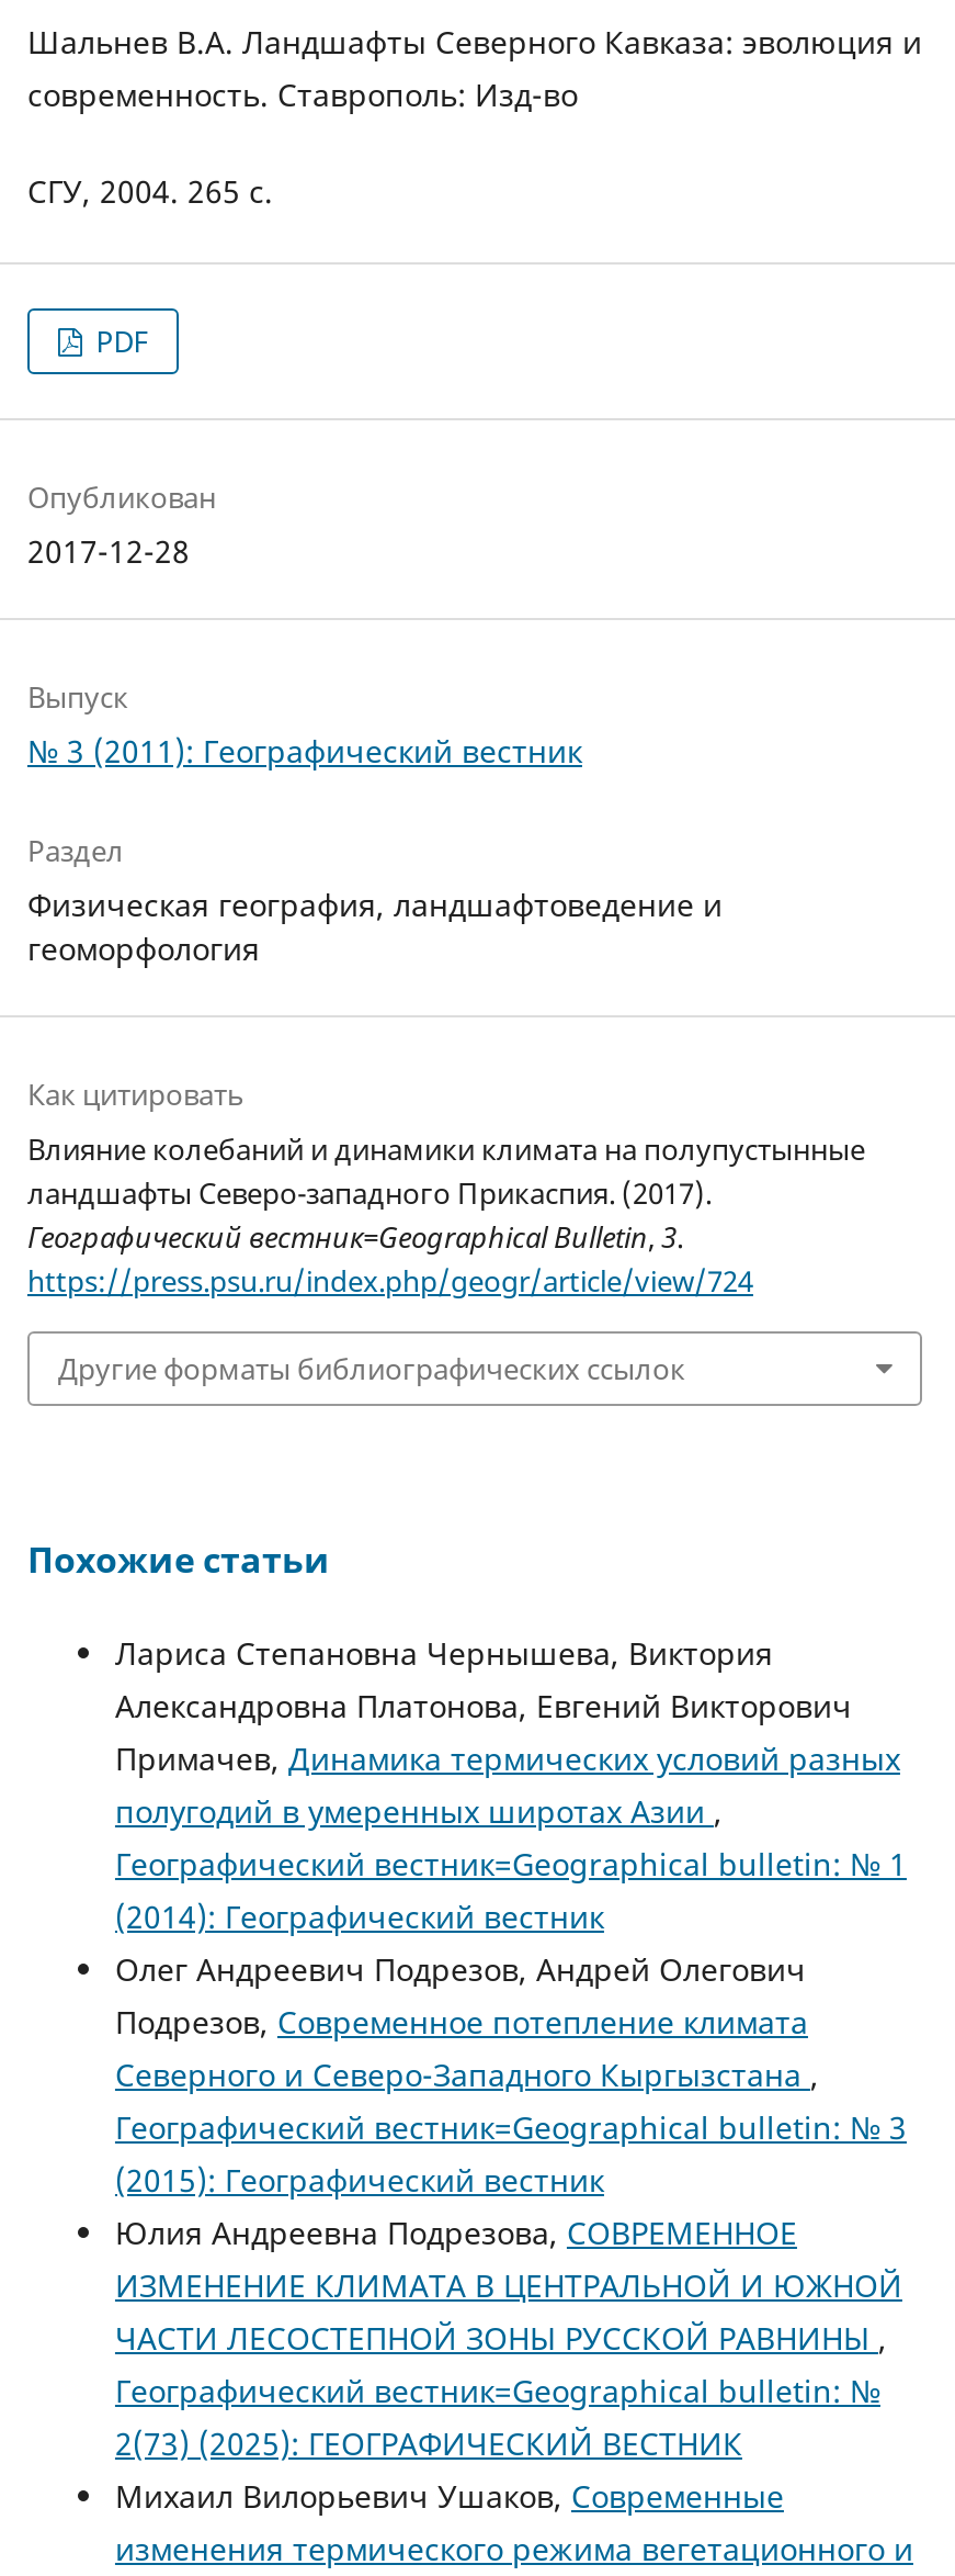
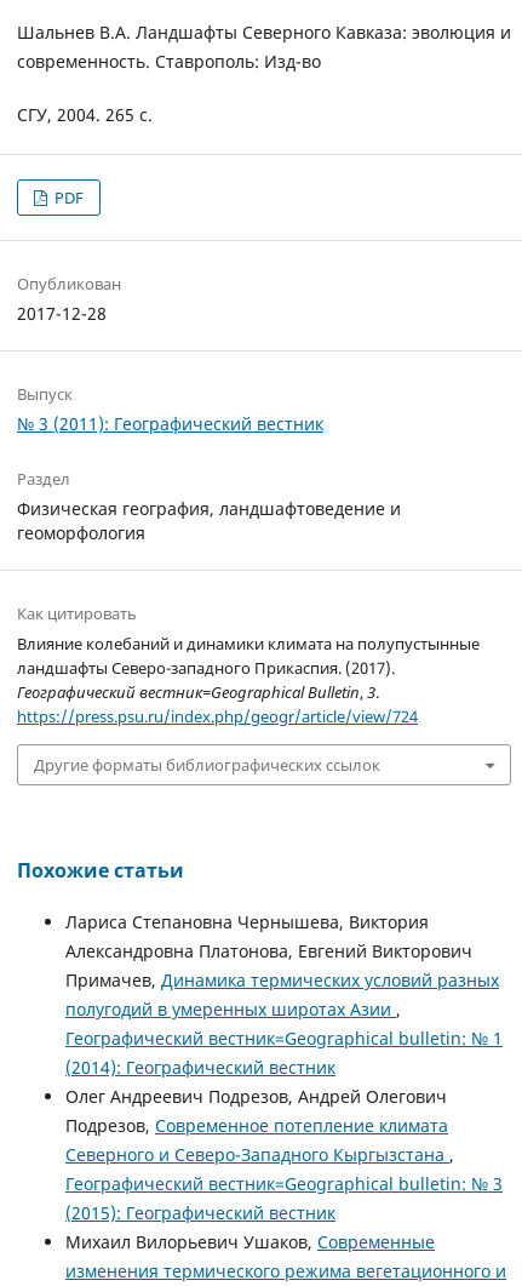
- Юлия Андреевна Подрезова, СОВРЕМЕННОЕ
- ИЗМЕНЕНИЕ КЛИМАТА В ЦЕНТРАЛЬНОЙ И ЮЖНОЙ
- ЧАСТИ ЛЕСОСТЕПНОЙ ЗОНЫ РУССКОЙ РАВНИНЫ,
- Географический вестник=Geographical bulletin: №
- 2(73) (2025): ГЕОГРАФИЧЕСКИЙ ВЕСТНИК
